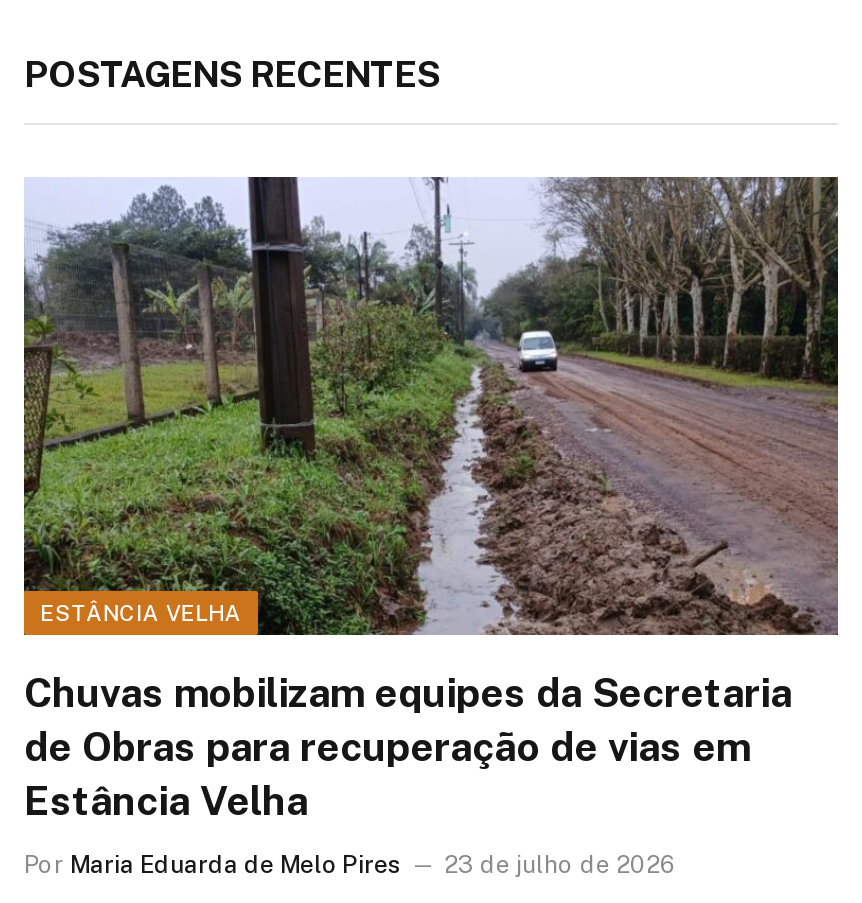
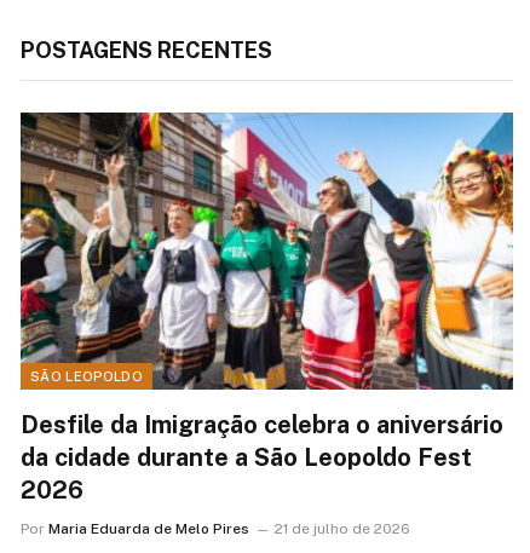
- [image]
- ESTÂNCIA VELHA
+ [image]
+ SÃO LEOPOLDO

- Chuvas mobilizam equipes da Secretaria
- de Obras para recuperação de vias em
- Estância Velha
+ Desfile da Imigração celebra o aniversário
+ da cidade durante a São Leopoldo Fest
+ 2026

- Por Maria Eduarda de Melo Pires 23 de julho de 2026
+ Por Maria Eduarda de Melo Pires 21 de julho de 2026
